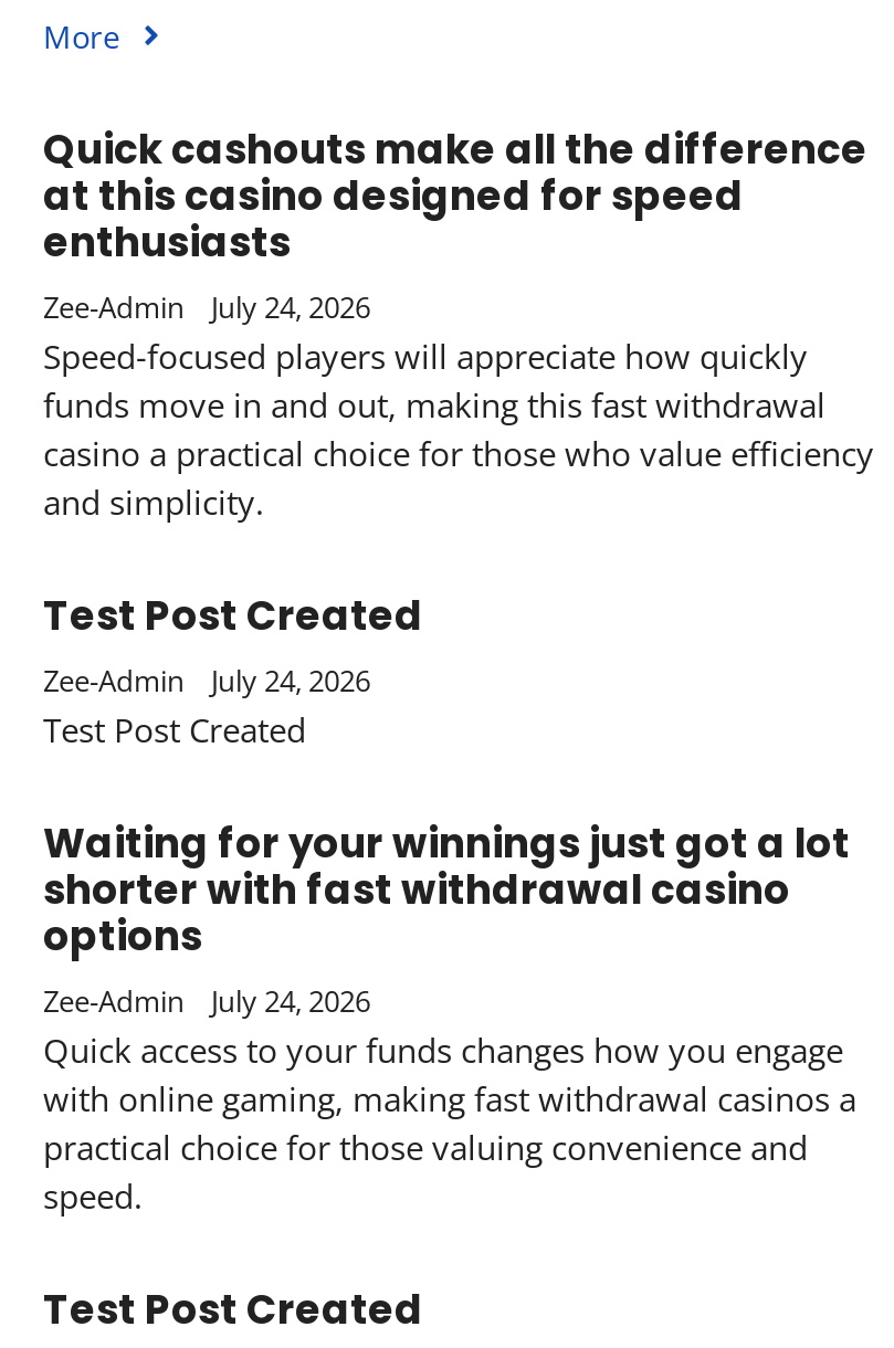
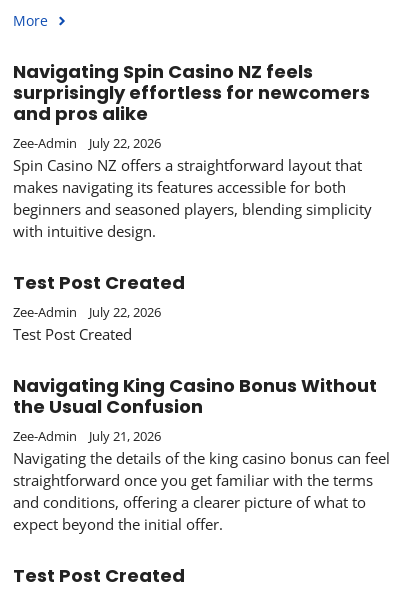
- Quick cashouts make all the difference
- at this casino designed for speed
- enthusiasts
+ Navigating Spin Casino NZ feels
+ surprisingly effortless for newcomers
+ and pros alike

- July 24, 2026
- Speed-focused players will appreciate how quickly
- funds move in and out, making this fast withdrawal
- casino a practical choice for those who value efficiency
- and simplicity.
+ July 22, 2026
+ Spin Casino NZ offers a straightforward layout that
+ makes navigating its features accessible for both
+ beginners and seasoned players, blending simplicity
+ with intuitive design.

- Zee-Admin July 24, 2026
+ Zee-Admin July 22, 2026

- Waiting for your winnings just got a lot
- shorter with fast withdrawal casino
- options
+ Navigating King Casino Bonus Without
+ the Usual Confusion

- July 24, 2026
- Quick access to your funds changes how you engage
- with online gaming, making fast withdrawal casinos a
- practical choice for those valuing convenience and
- speed.
+ July 21, 2026
+ Navigating the details of the king casino bonus can feel
+ straightforward once you get familiar with the terms
+ and conditions, offering a clearer picture of what to
+ expect beyond the initial offer.
